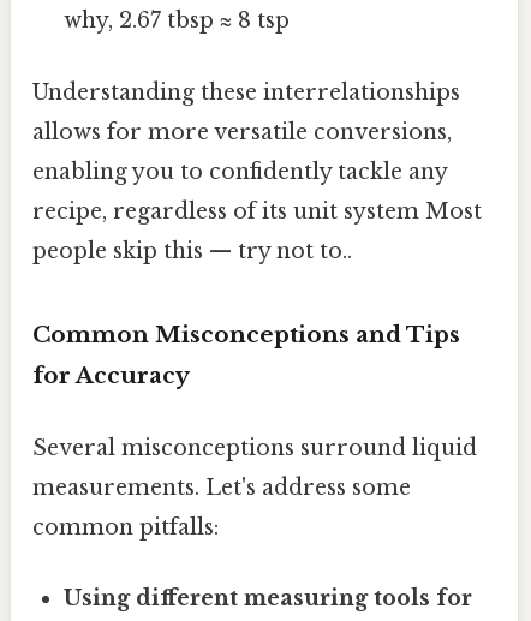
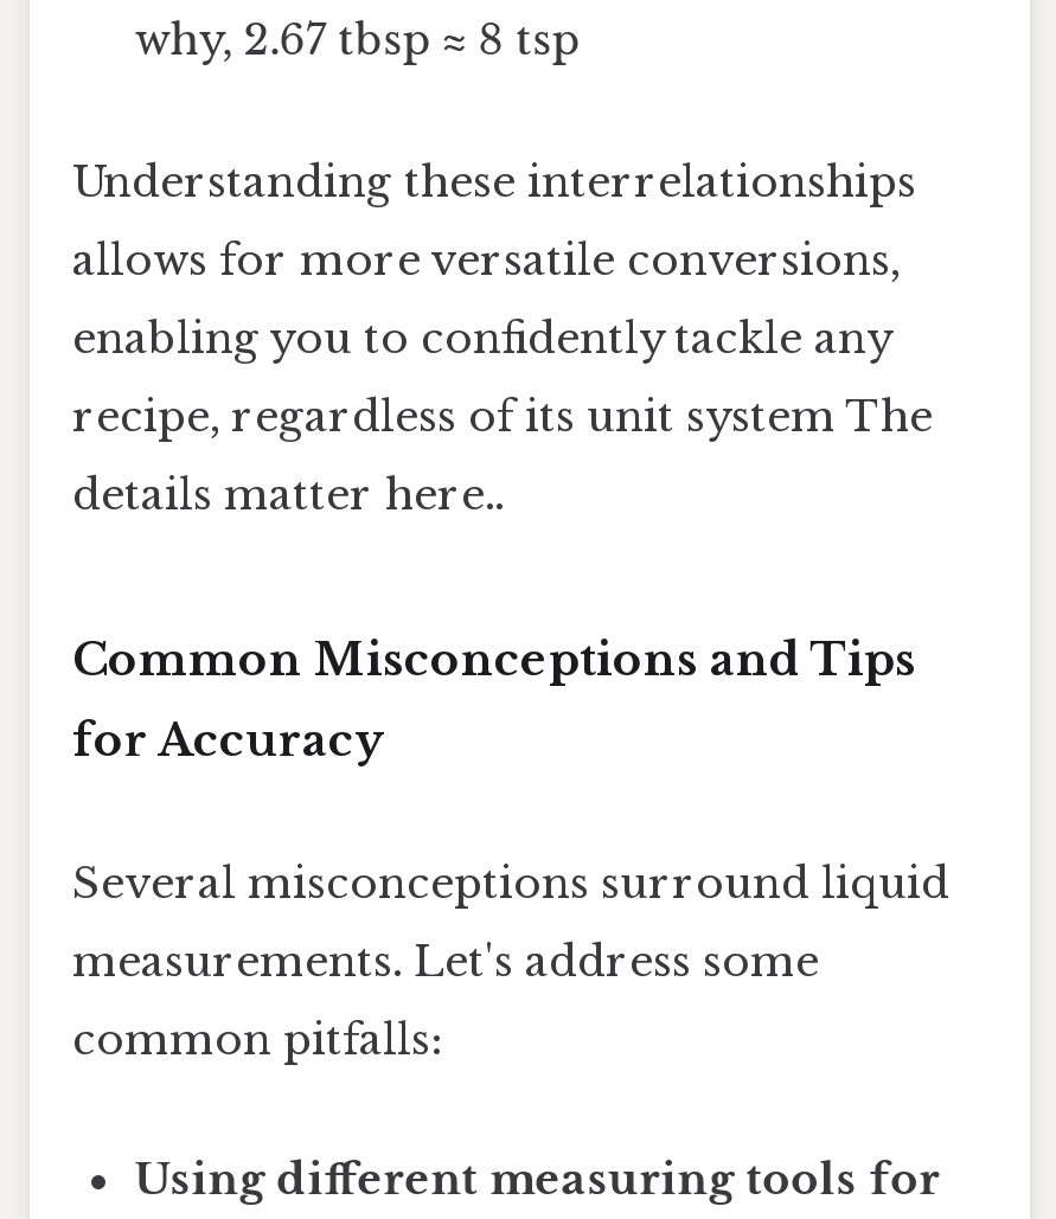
- recipe, regardless of its unit system Most
+ recipe, regardless of its unit system The

- people skip this — try not to..
+ details matter here..
